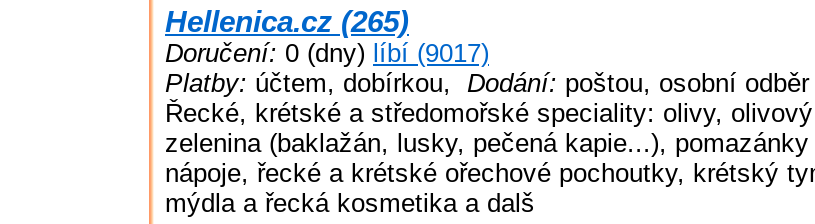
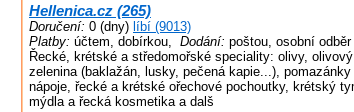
- Doručení: 0 (dny) líbí (9017)
+ Doručení: 0 (dny) líbí (9013)
